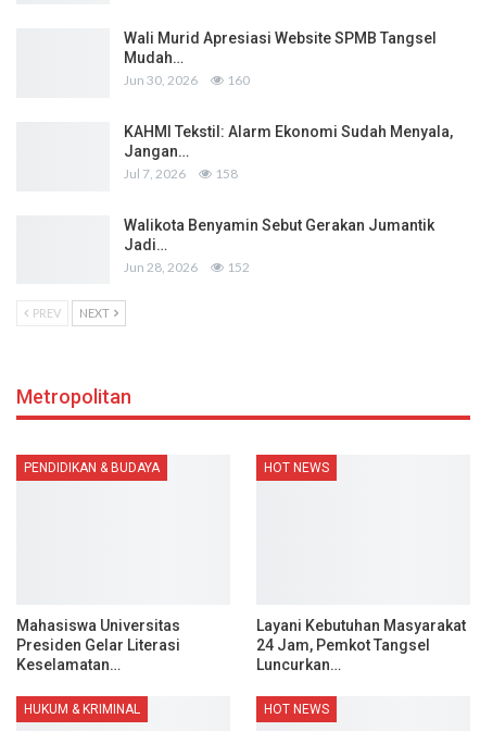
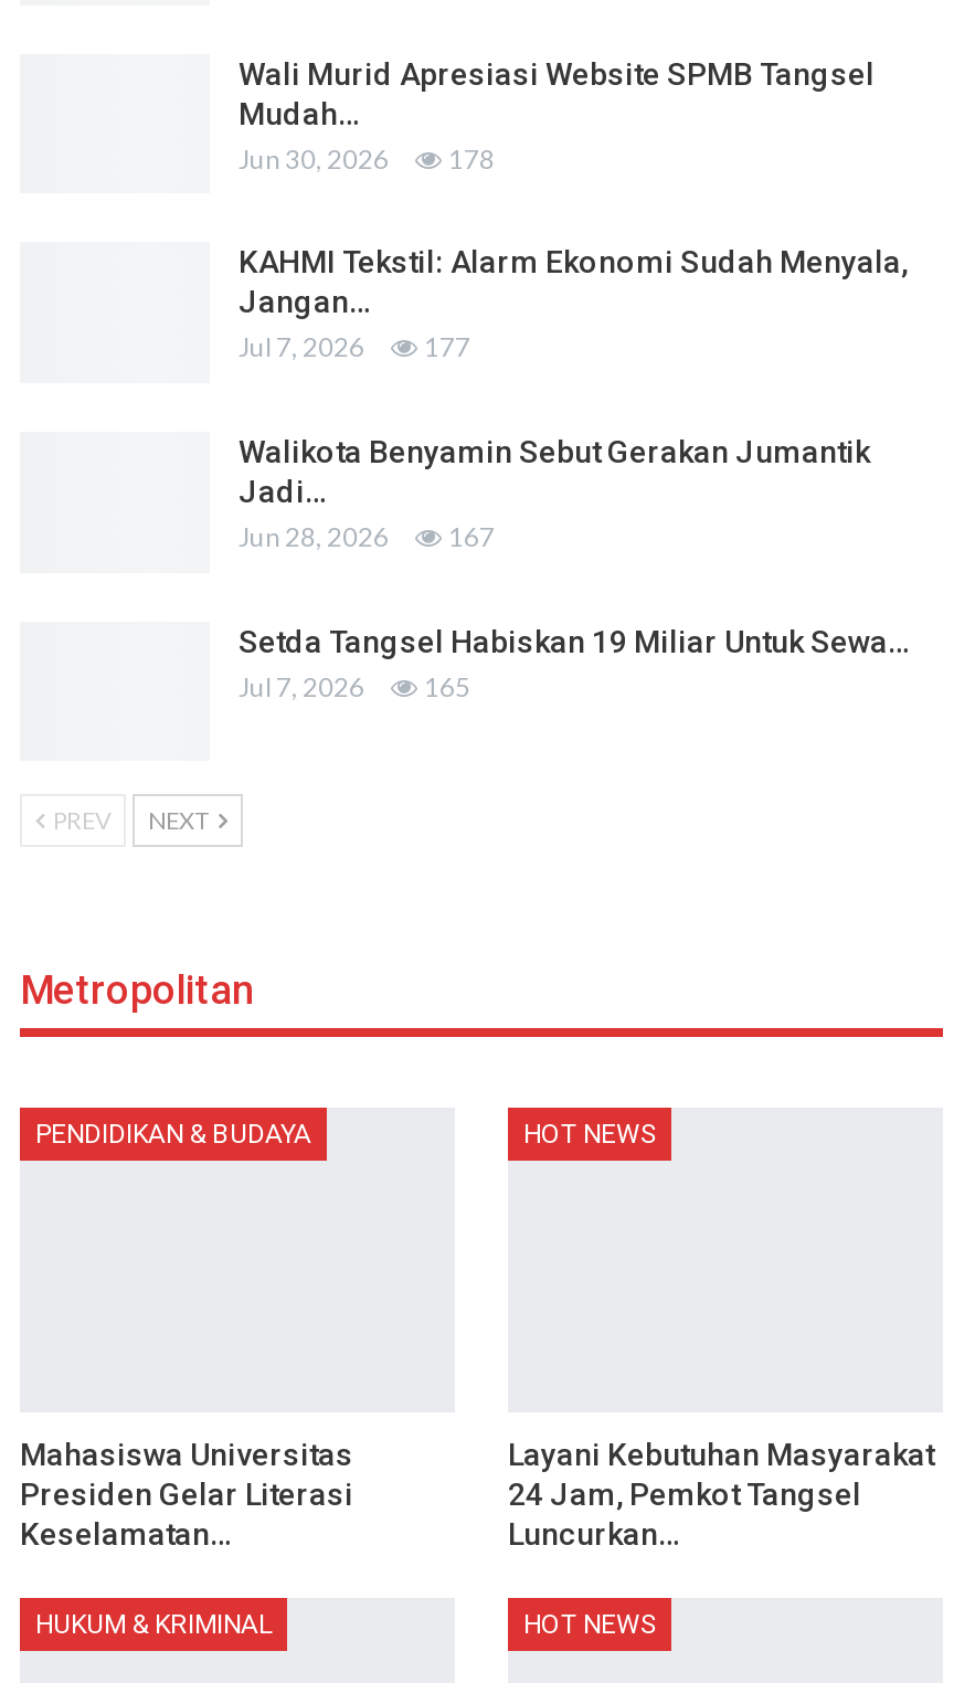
- Jun 30, 2026 160
+ Jun 30, 2026 178

- Jul 7, 2026 158
+ Jul 7, 2026 177

- 152
+ 167
+ Setda Tangsel Habiskan 19 Miliar Untuk Sewa…
+ Jul 7, 2026
+ 165
